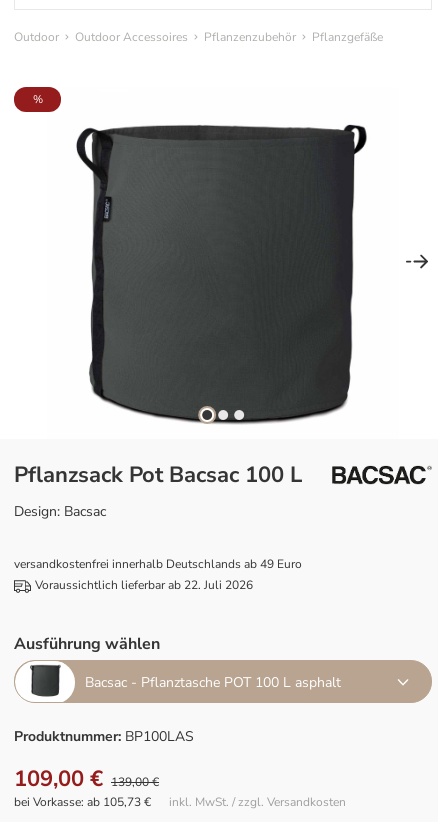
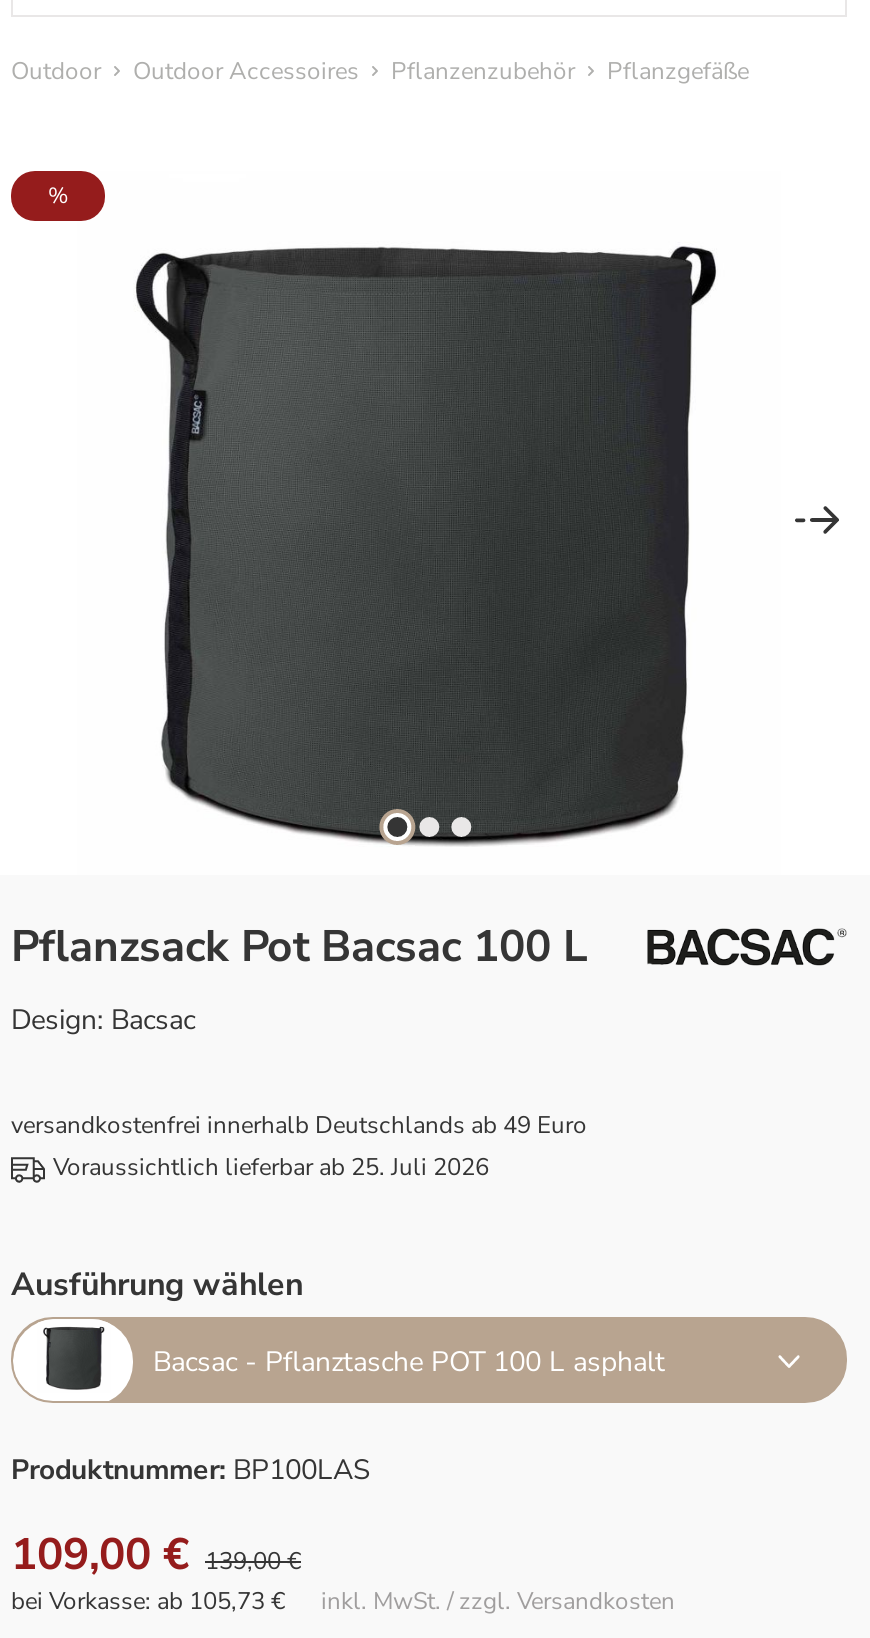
- Voraussichtlich lieferbar ab 22. Juli 2026
+ Voraussichtlich lieferbar ab 25. Juli 2026
